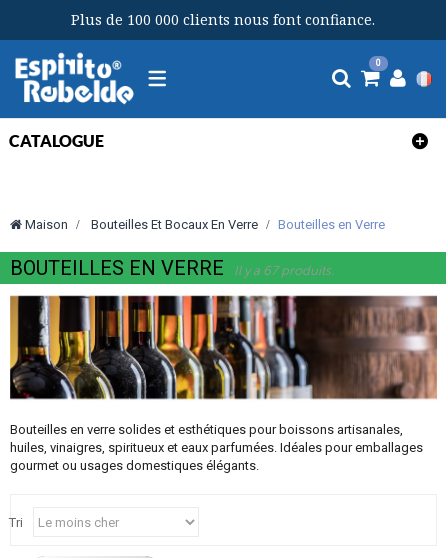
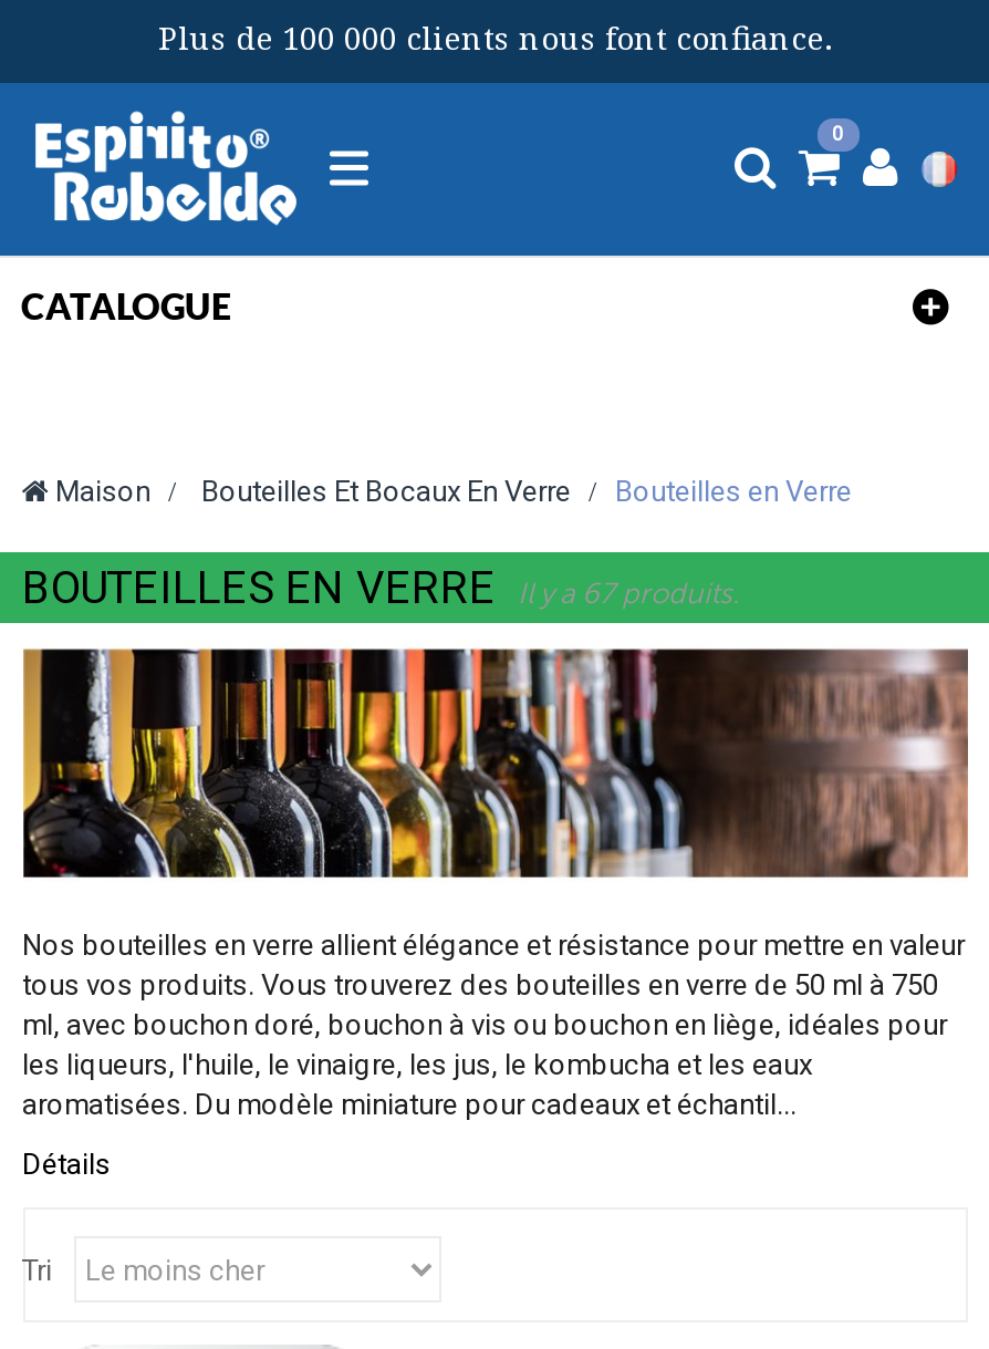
- Bouteilles en verre solides et esthétiques pour boissons artisanales,
- huiles, vinaigres, spiritueux et eaux parfumées. Idéales pour emballages
- gourmet ou usages domestiques élégants.
+ Nos bouteilles en verre allient élégance et résistance pour mettre en valeur
+ tous vos produits. Vous trouverez des bouteilles en verre de 50 ml à 750
+ ml, avec bouchon doré, bouchon à vis ou bouchon en liège, idéales pour
+ les liqueurs, l'huile, le vinaigre, les jus, le kombucha et les eaux
+ aromatisées. Du modèle miniature pour cadeaux et échantil...
+ Détails
